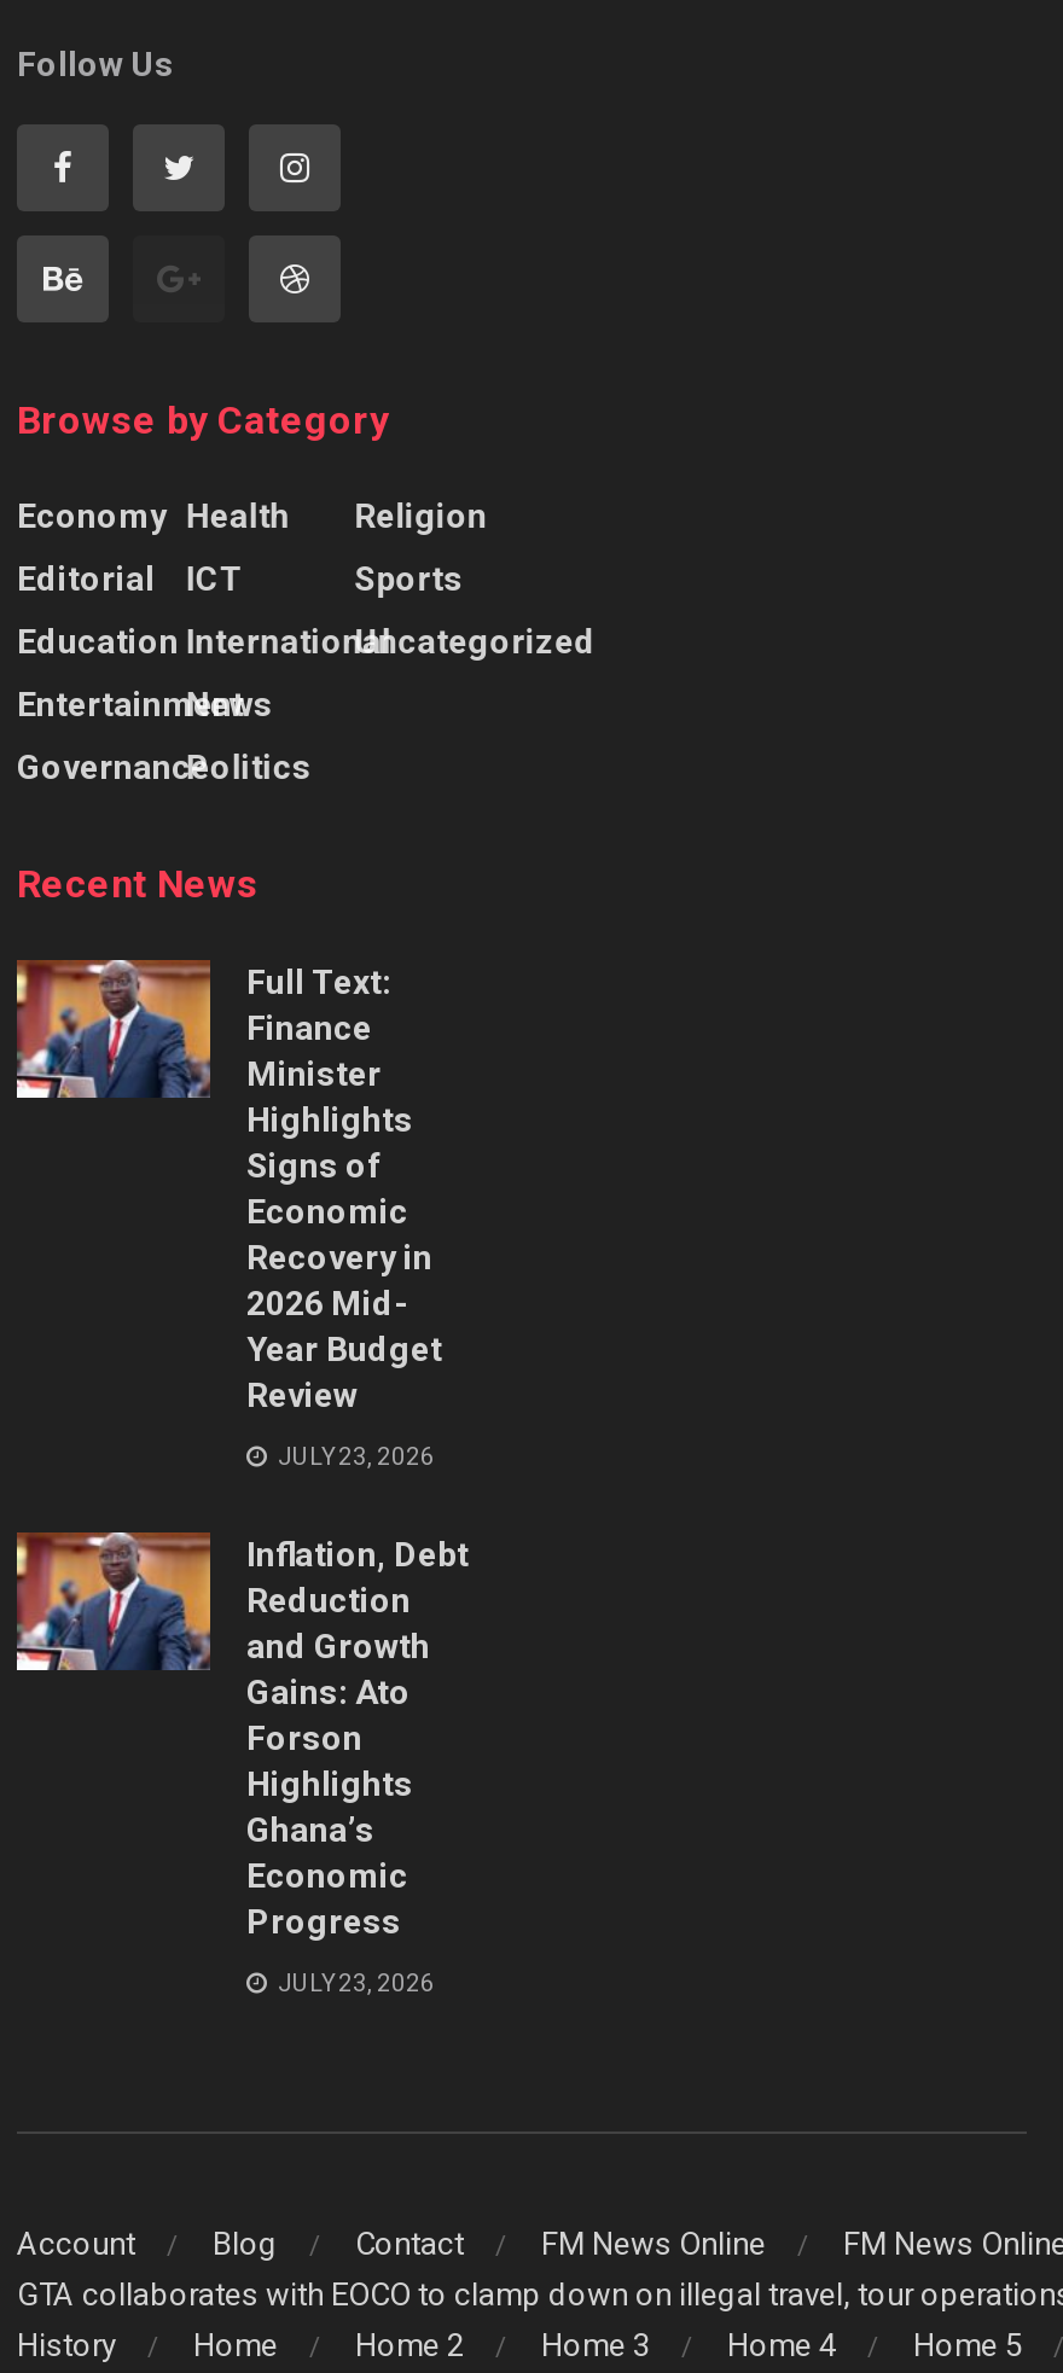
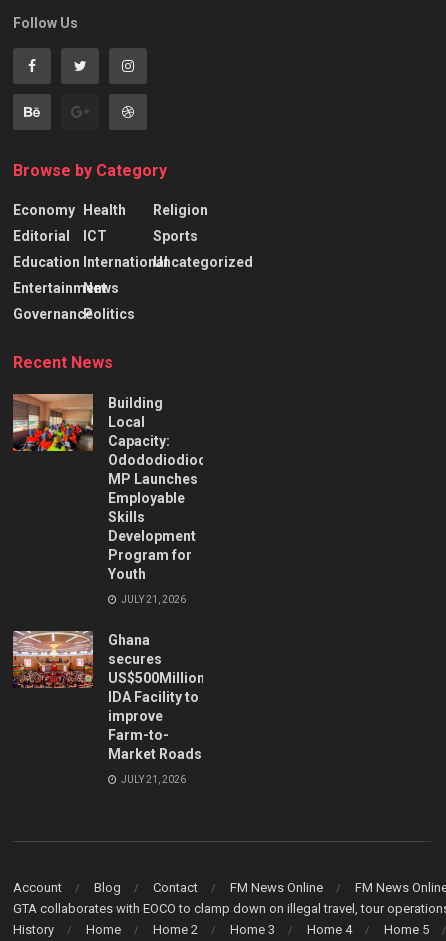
- [image]
- Full Text:
- Finance
- Minister
- Highlights
- Signs of
- Economic
- Recovery in
- 2026 Mid-
- Year Budget
- Review
+ [image]
+ Building
+ Local
+ Capacity:
+ Odododiodioo
+ MP Launches
+ Employable
+ Skills
+ Development
+ Program for
+ Youth

- JULY 23, 2026
+ JULY 21, 2026

- [image]
- Inflation, Debt
- Reduction
- and Growth
- Gains: Ato
- Forson
- Highlights
- Ghana’s
- Economic
- Progress
+ [image]
+ Ghana
+ secures
+ US$500Million
+ IDA Facility to
+ improve
+ Farm-to-
+ Market Roads

- JULY 23, 2026
+ JULY 21, 2026
